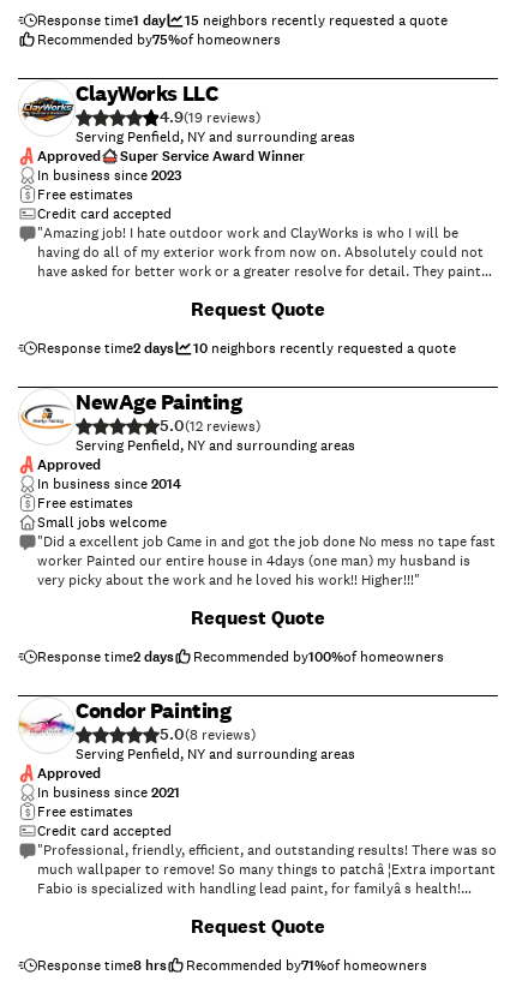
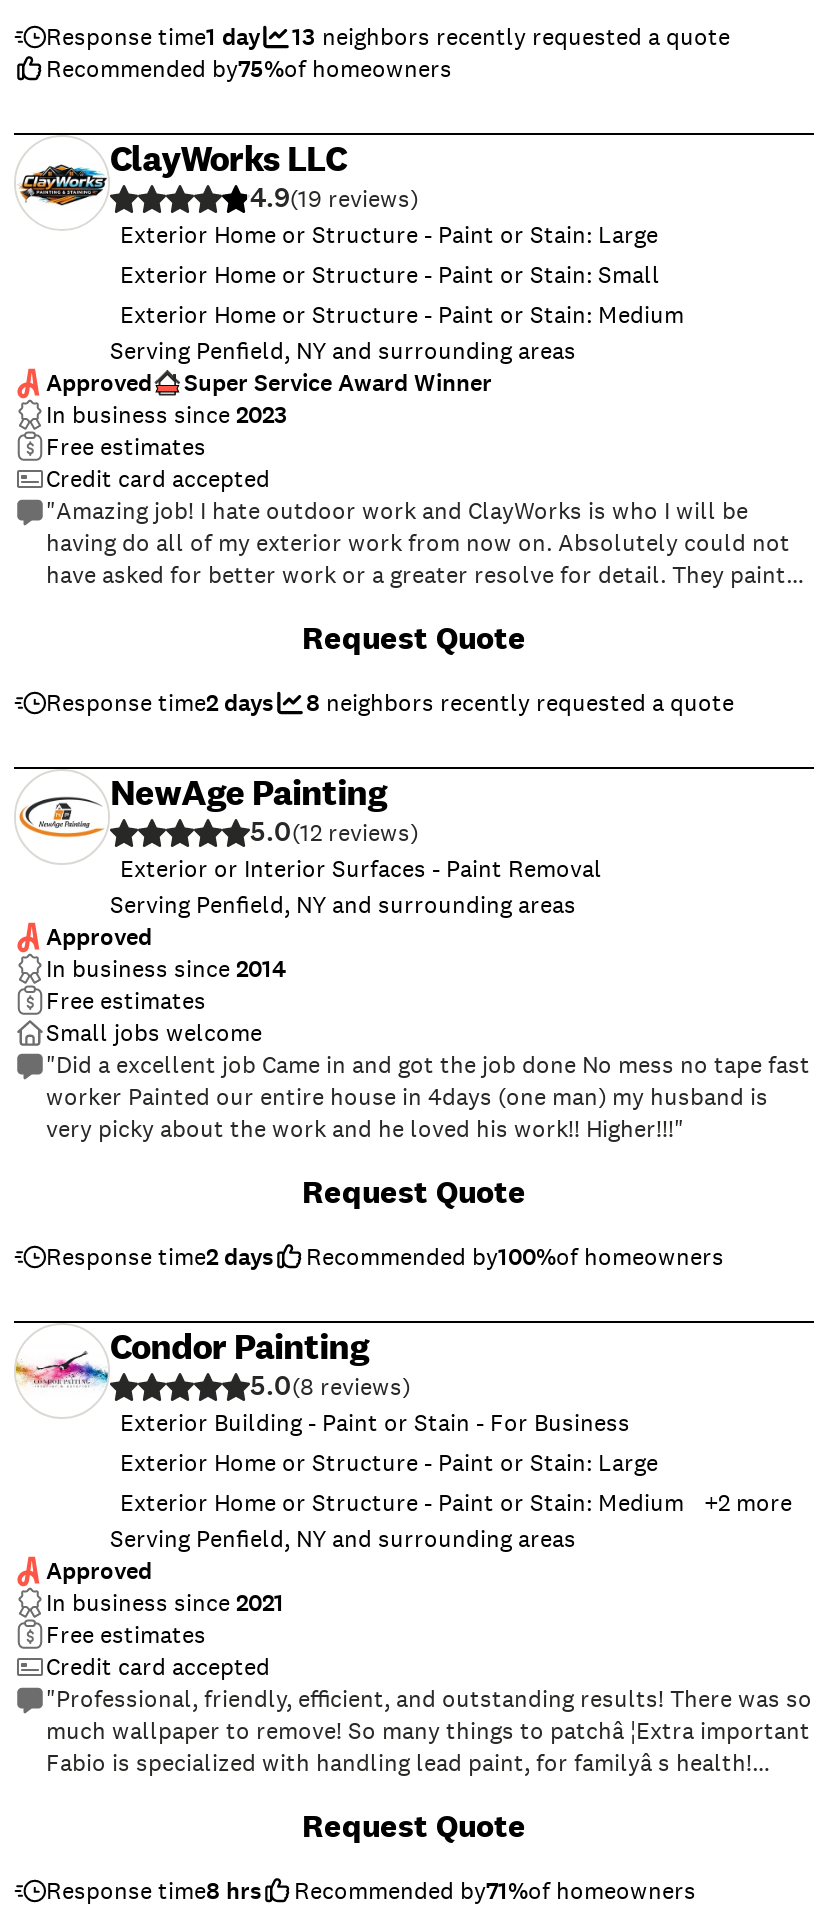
- 15 neighbors recently requested a quote
+ 13 neighbors recently requested a quote

+ Exterior Home or Structure - Paint or Stain: Large
+ Exterior Home or Structure - Paint or Stain: Small
+ Exterior Home or Structure - Paint or Stain: Medium

- 10 neighbors recently requested a quote
+ 8 neighbors recently requested a quote

+ Exterior or Interior Surfaces - Paint Removal

+ Exterior Building - Paint or Stain - For Business
+ Exterior Home or Structure - Paint or Stain: Large
+ Exterior Home or Structure - Paint or Stain: Medium
+ +2 more
